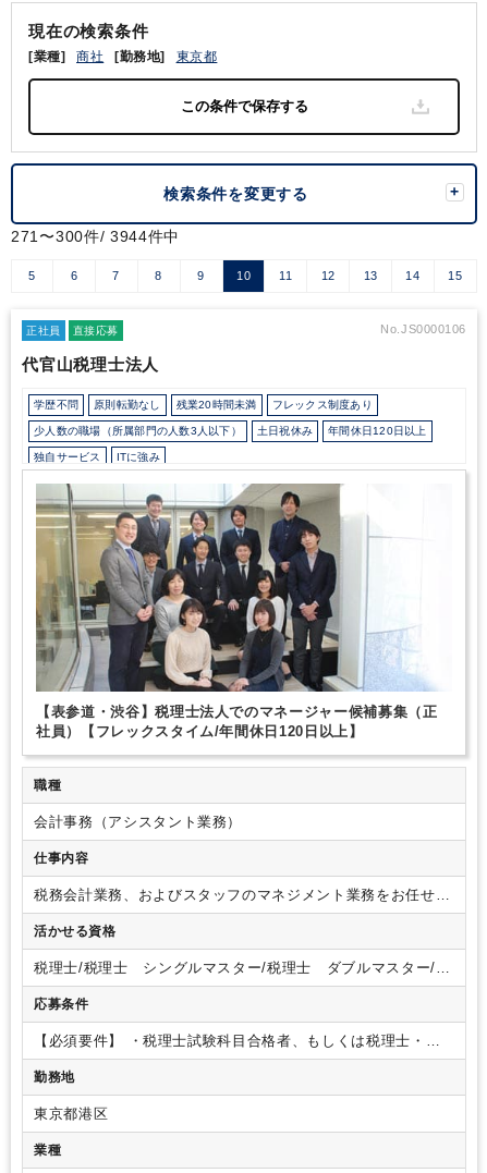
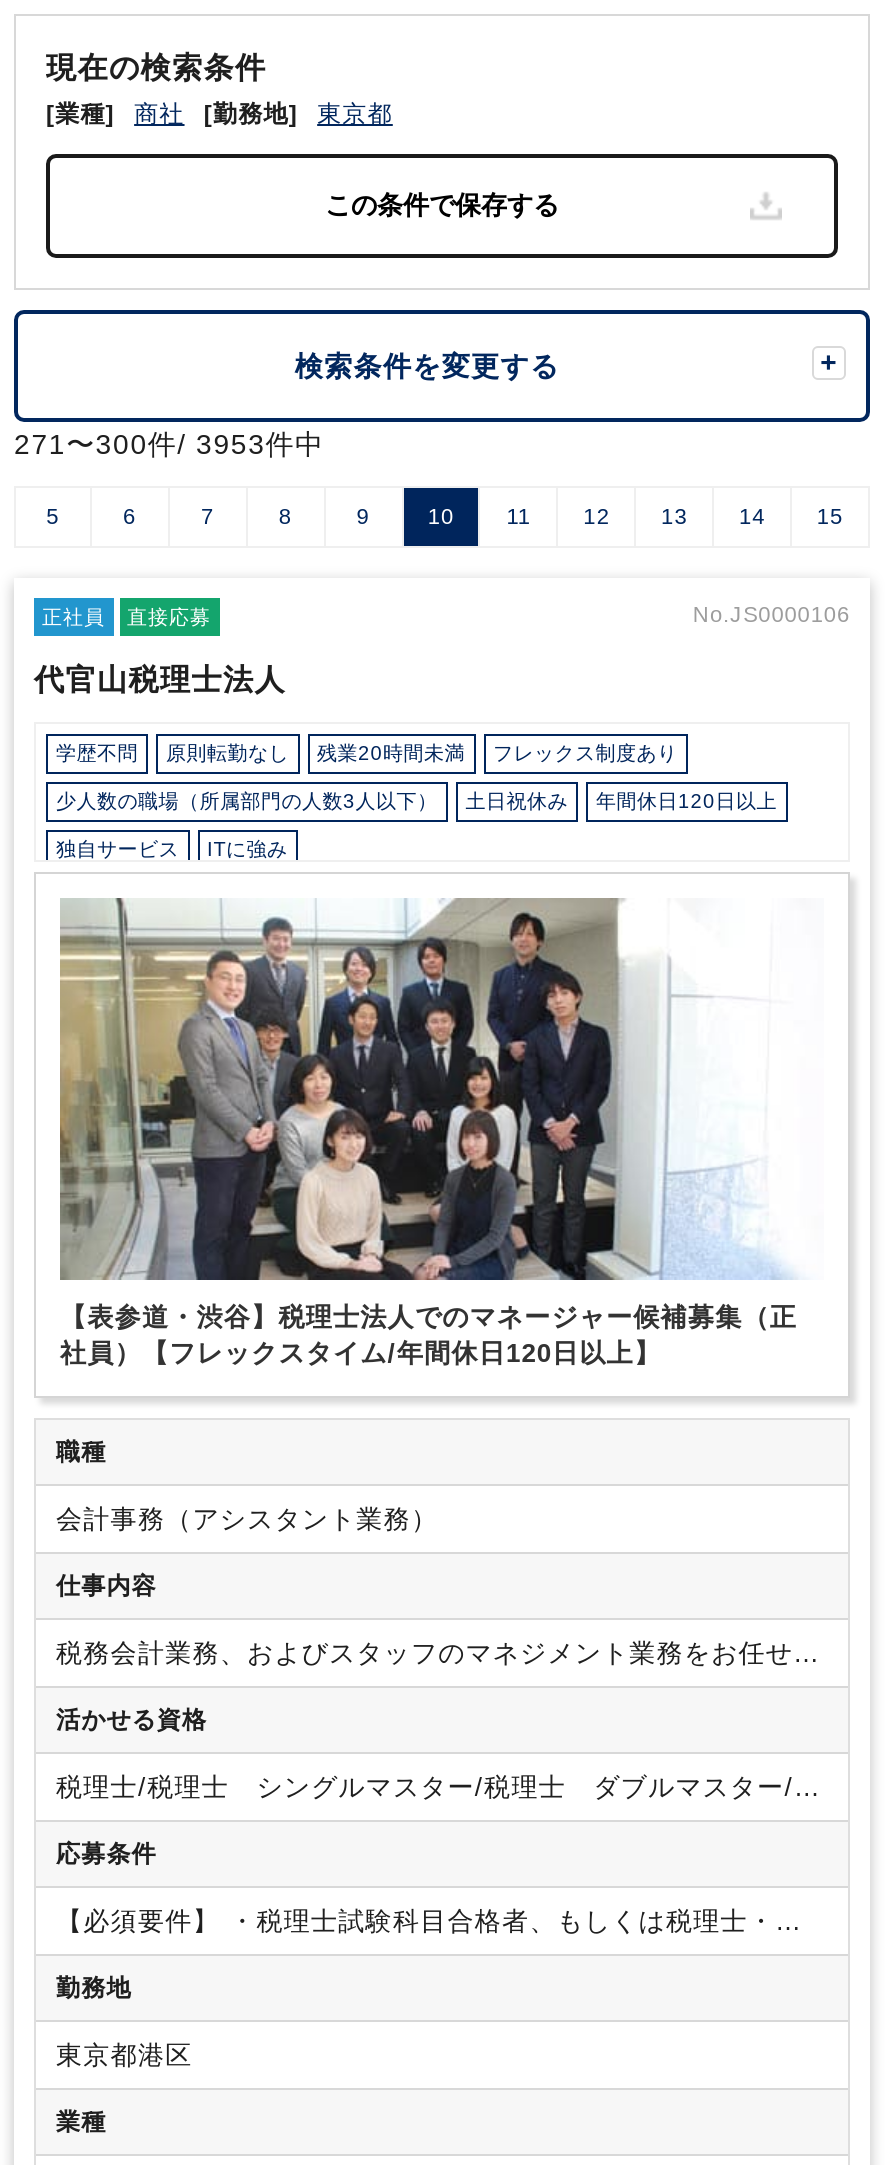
- 271〜300件/ 3944件中
+ 271〜300件/ 3953件中
